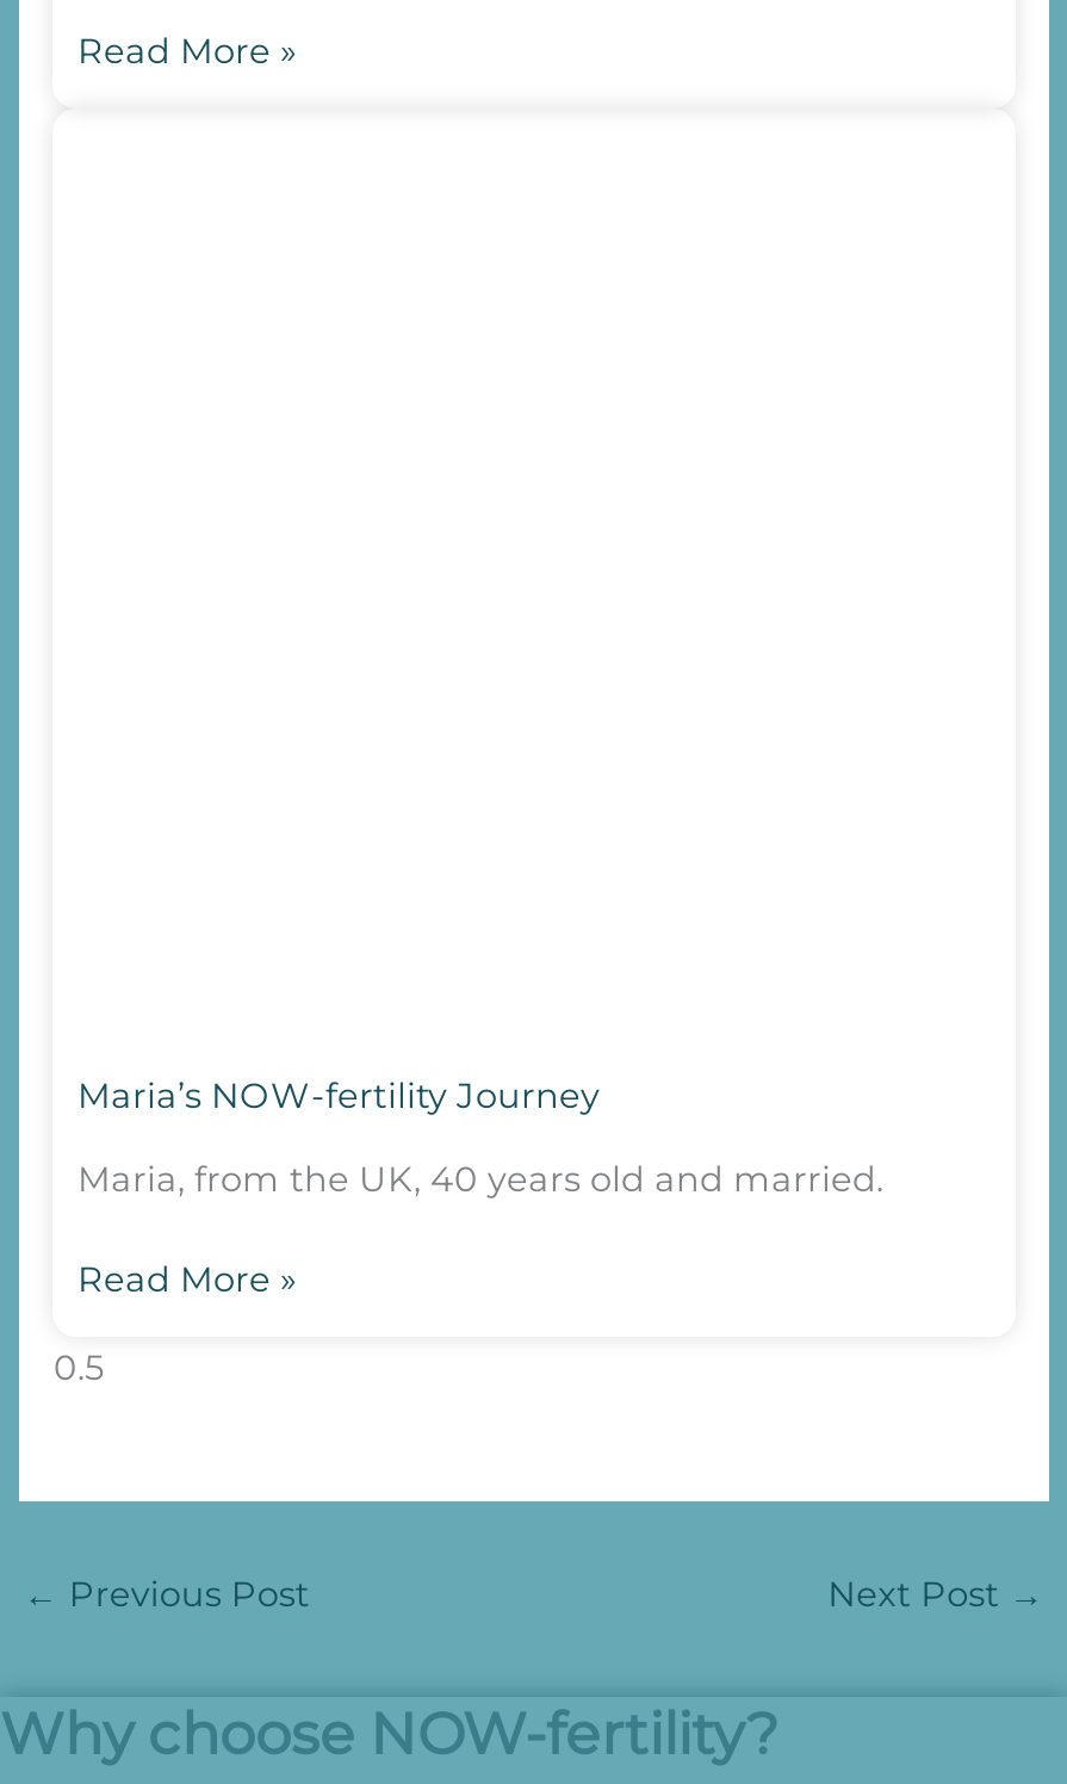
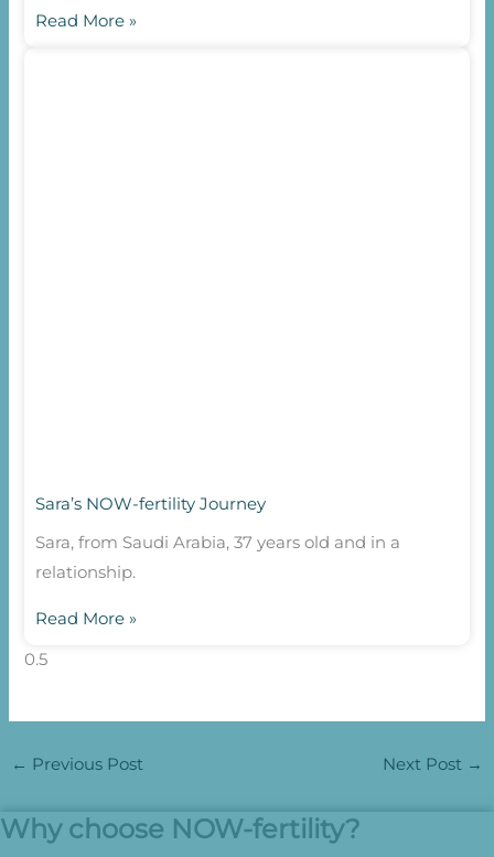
- Maria’s NOW-fertility Journey
- Maria, from the UK, 40 years old and married.
+ Sara’s NOW-fertility Journey
+ Sara, from Saudi Arabia, 37 years old and in a
+ relationship.
